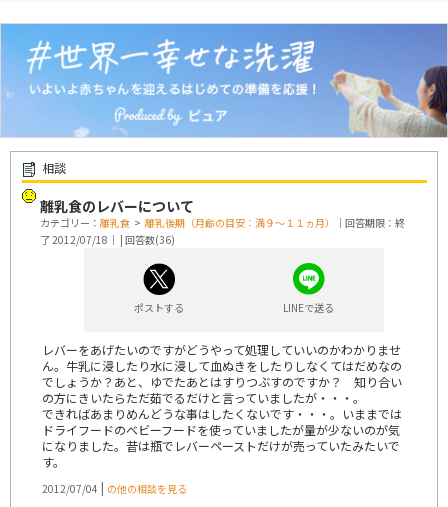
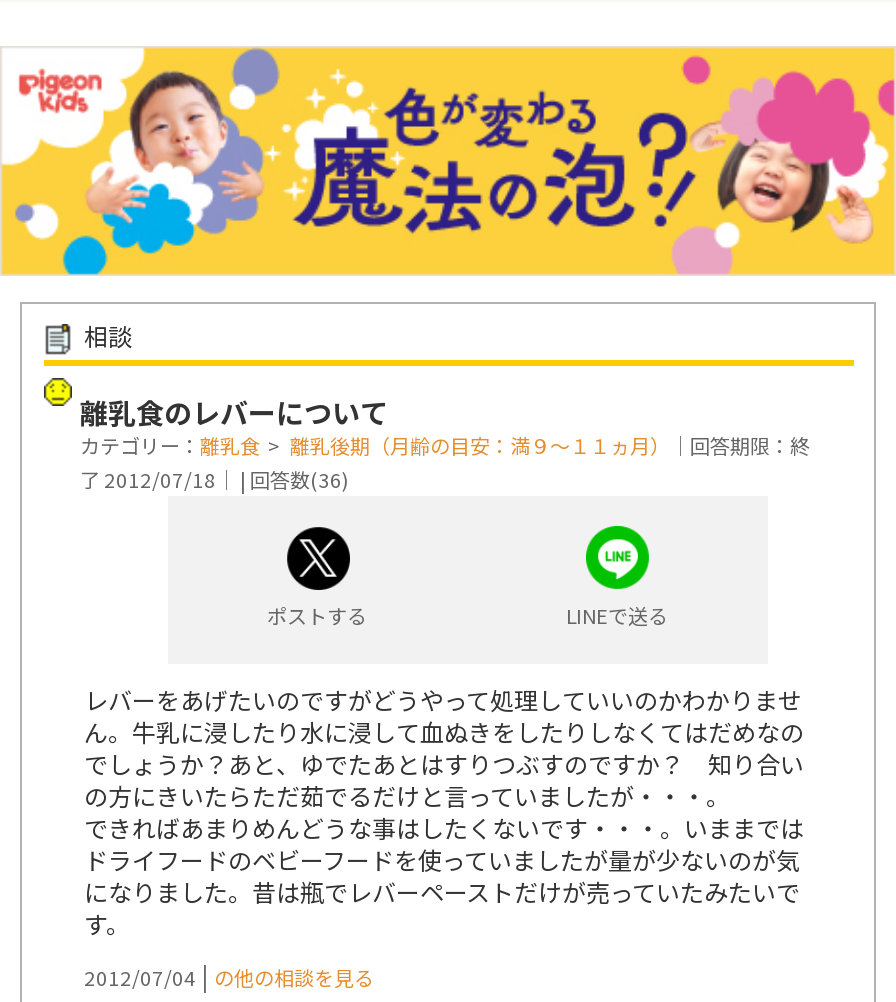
- [image]
+ [image]
